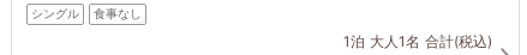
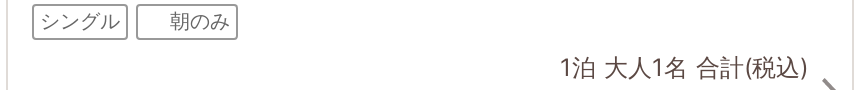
- 食事なし
+ 朝のみ
